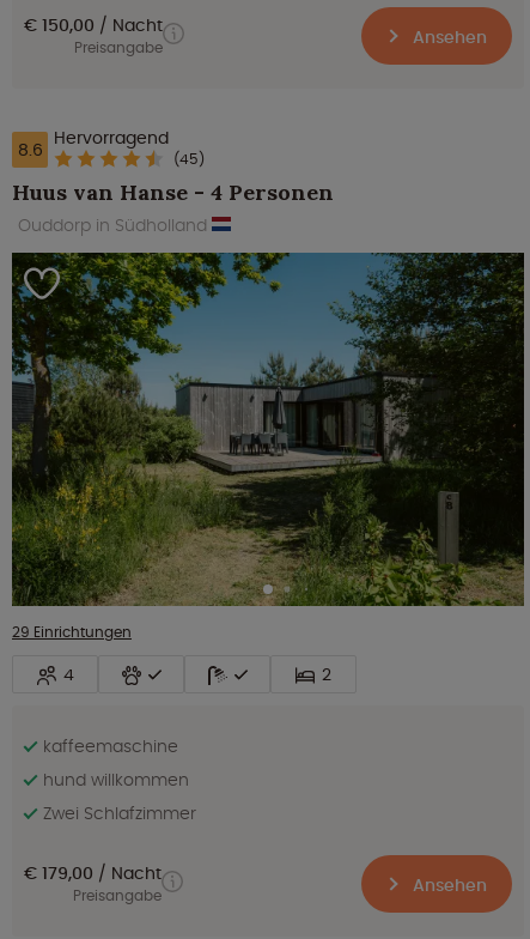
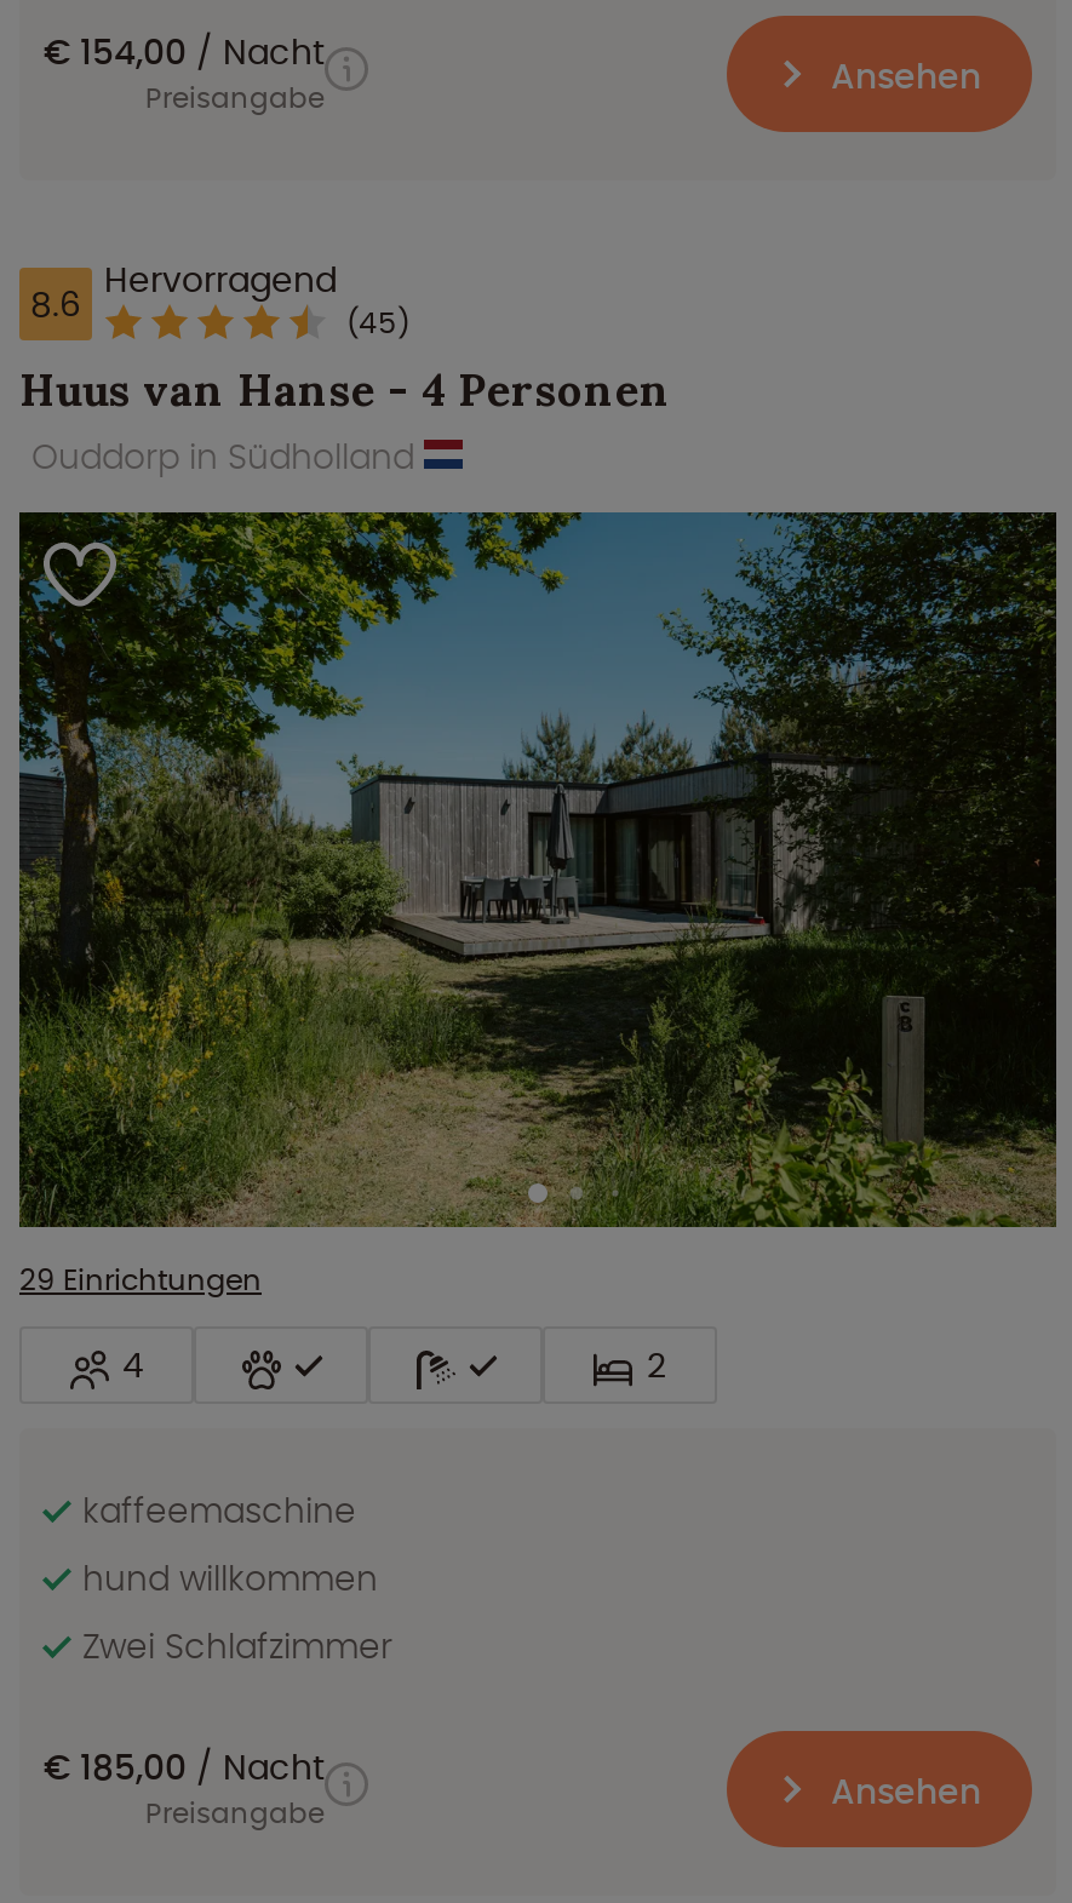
- € 150,00 Nacht
+ € 154,00 Nacht

- € 179,00 Nacht
+ € 185,00 Nacht
